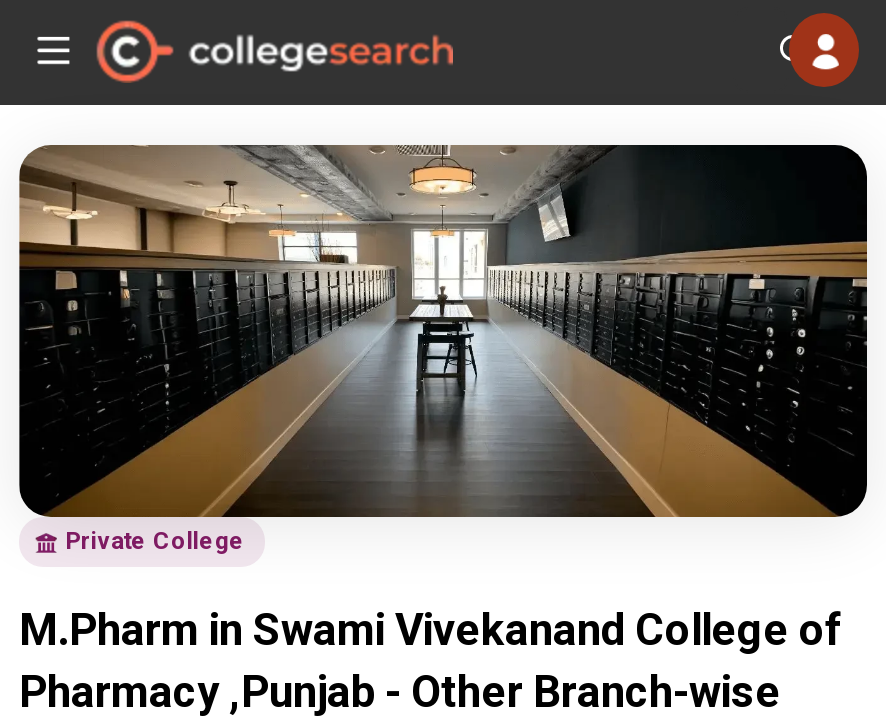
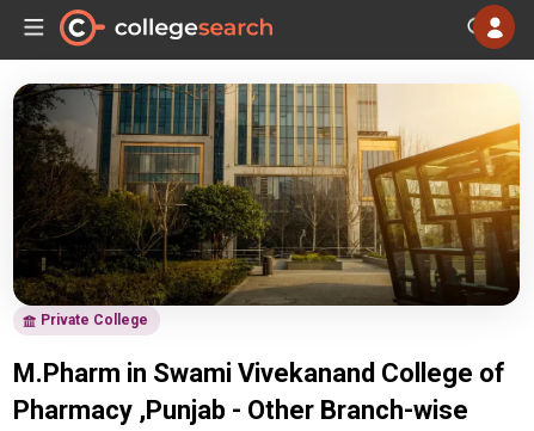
- [image]
+ [image]
